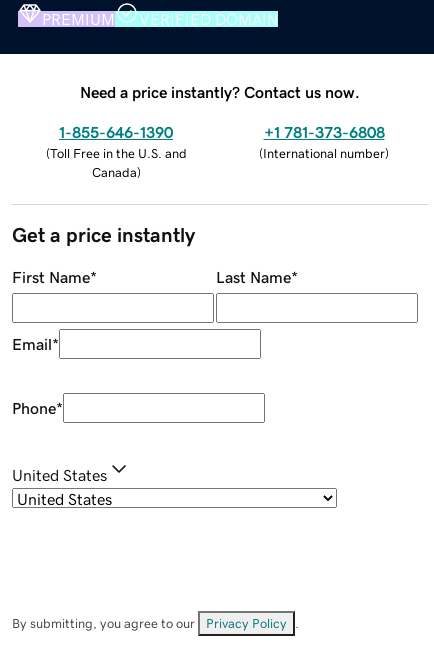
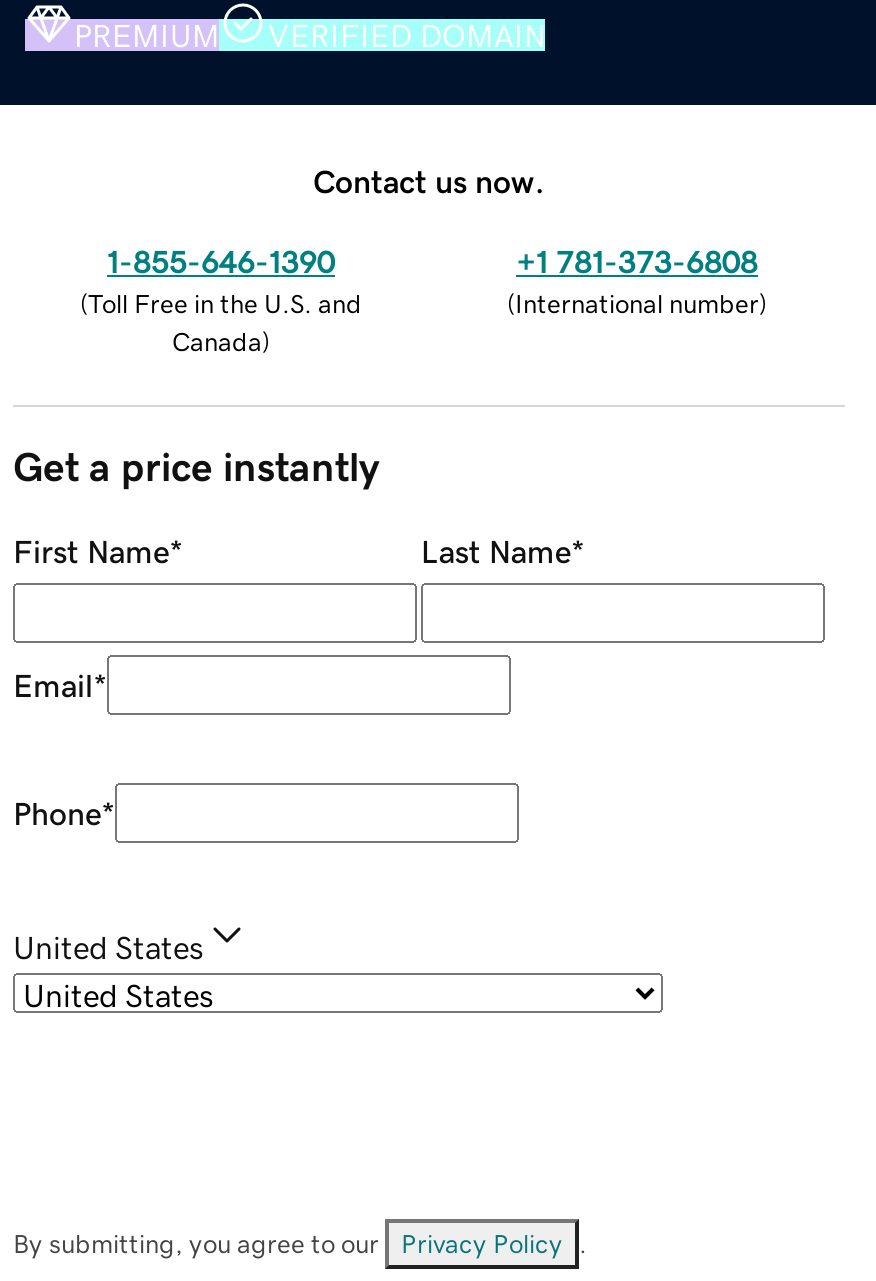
- Need a price instantly? Contact us now.
+ Contact us now.
